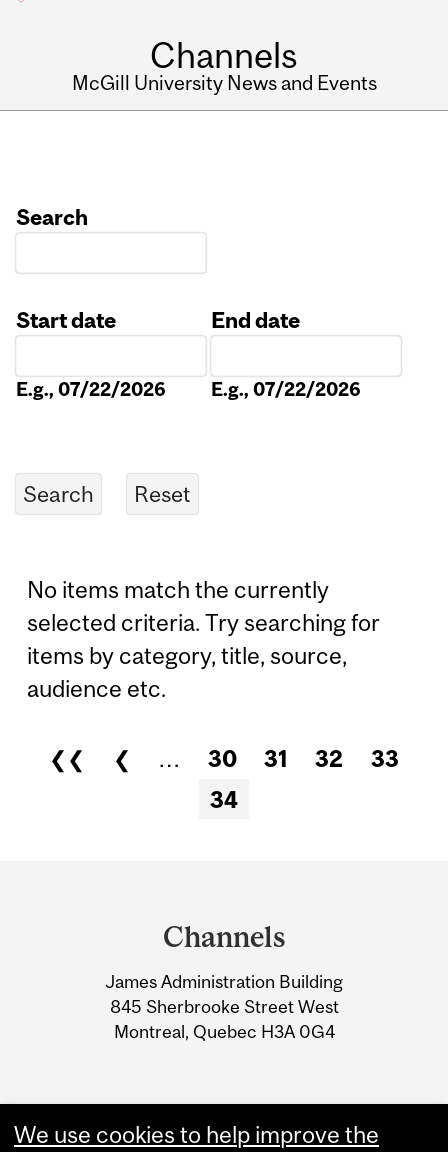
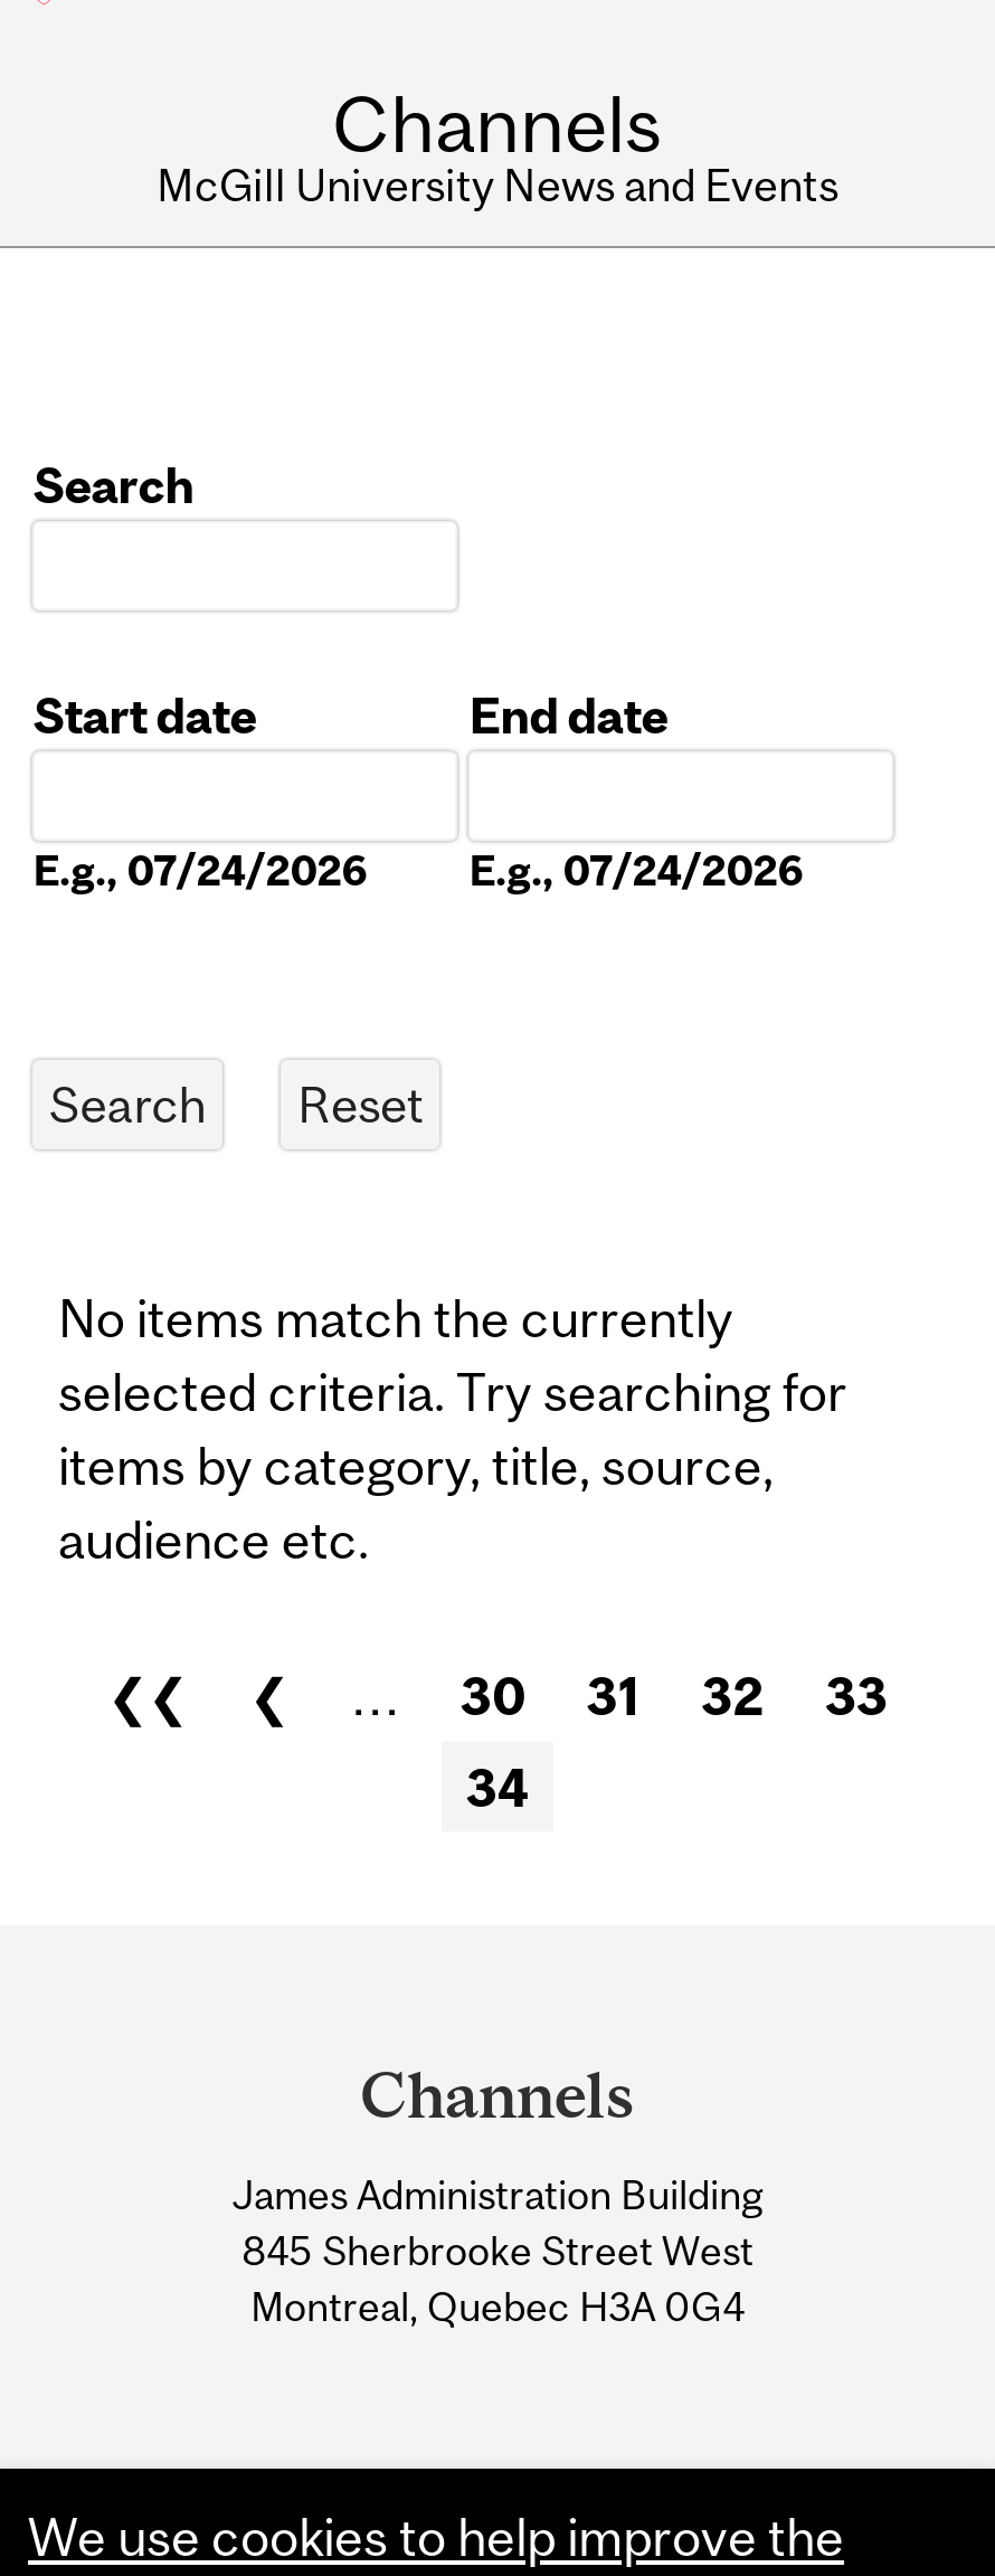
- E.g., 07/22/2026
+ E.g., 07/24/2026

- E.g., 07/22/2026
+ E.g., 07/24/2026
